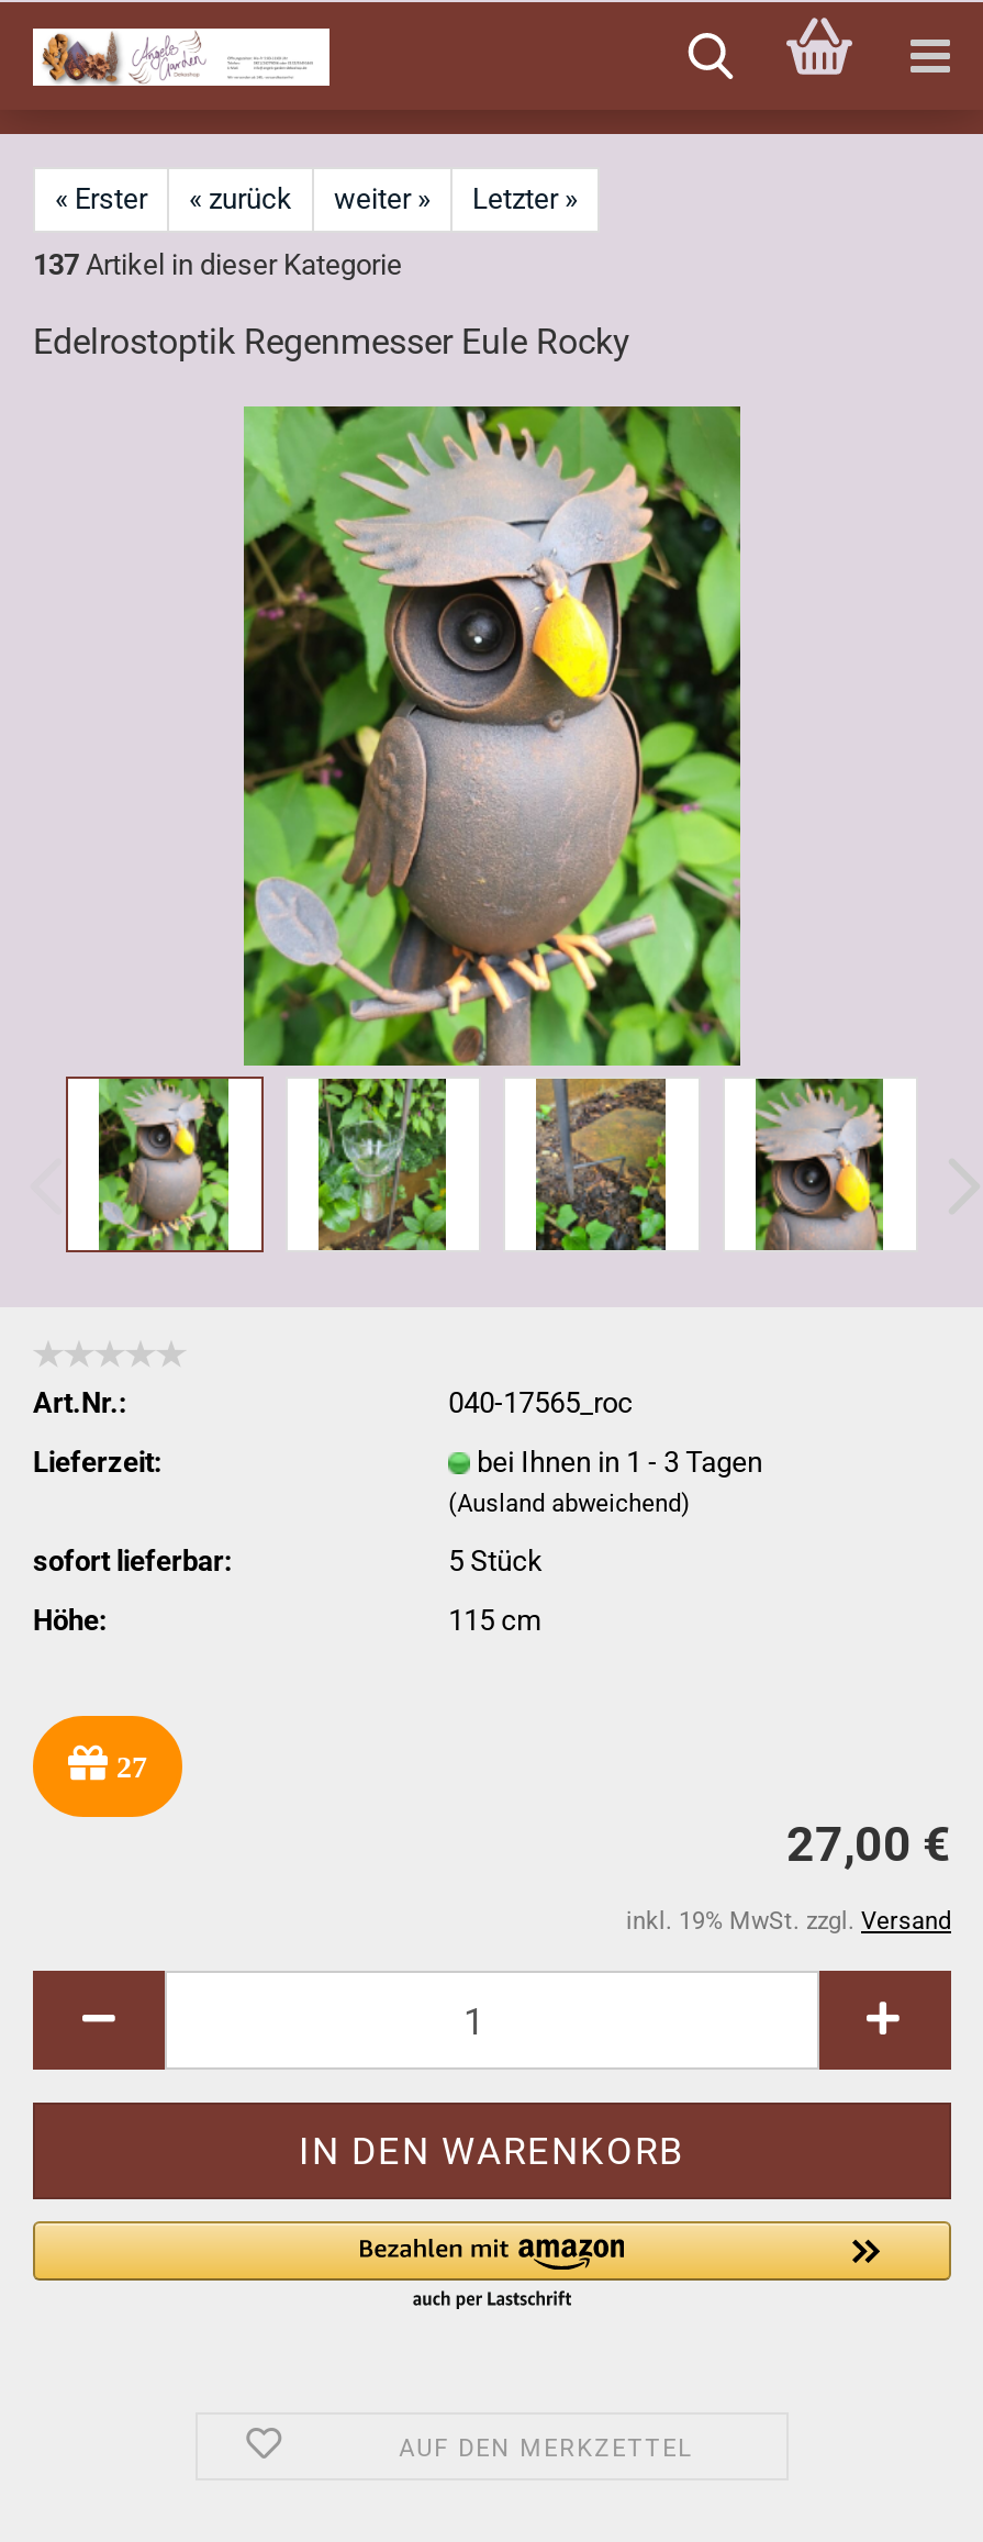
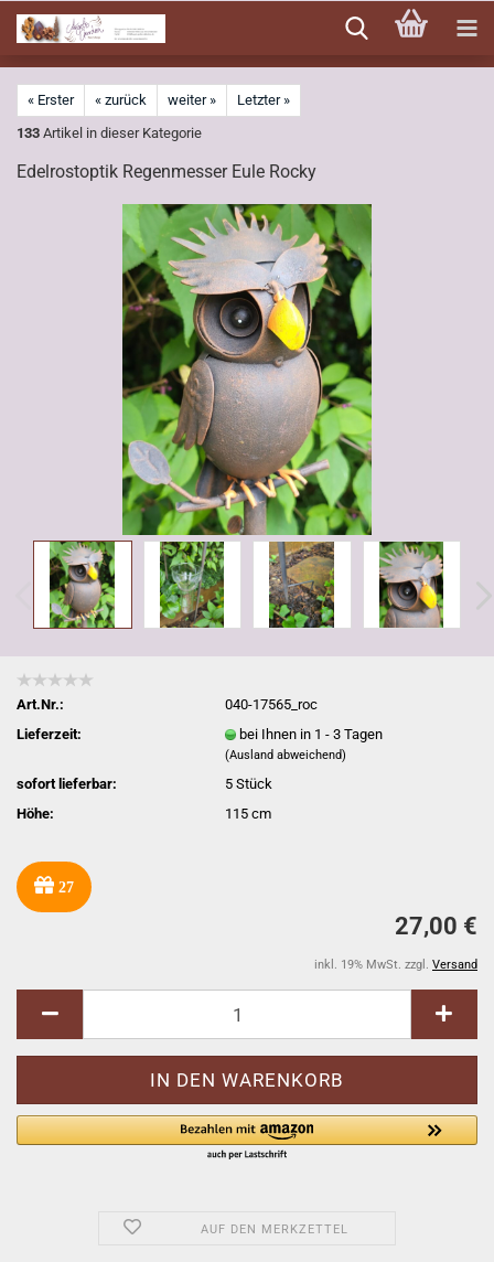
- 137 Artikel in dieser Kategorie
+ 133 Artikel in dieser Kategorie
